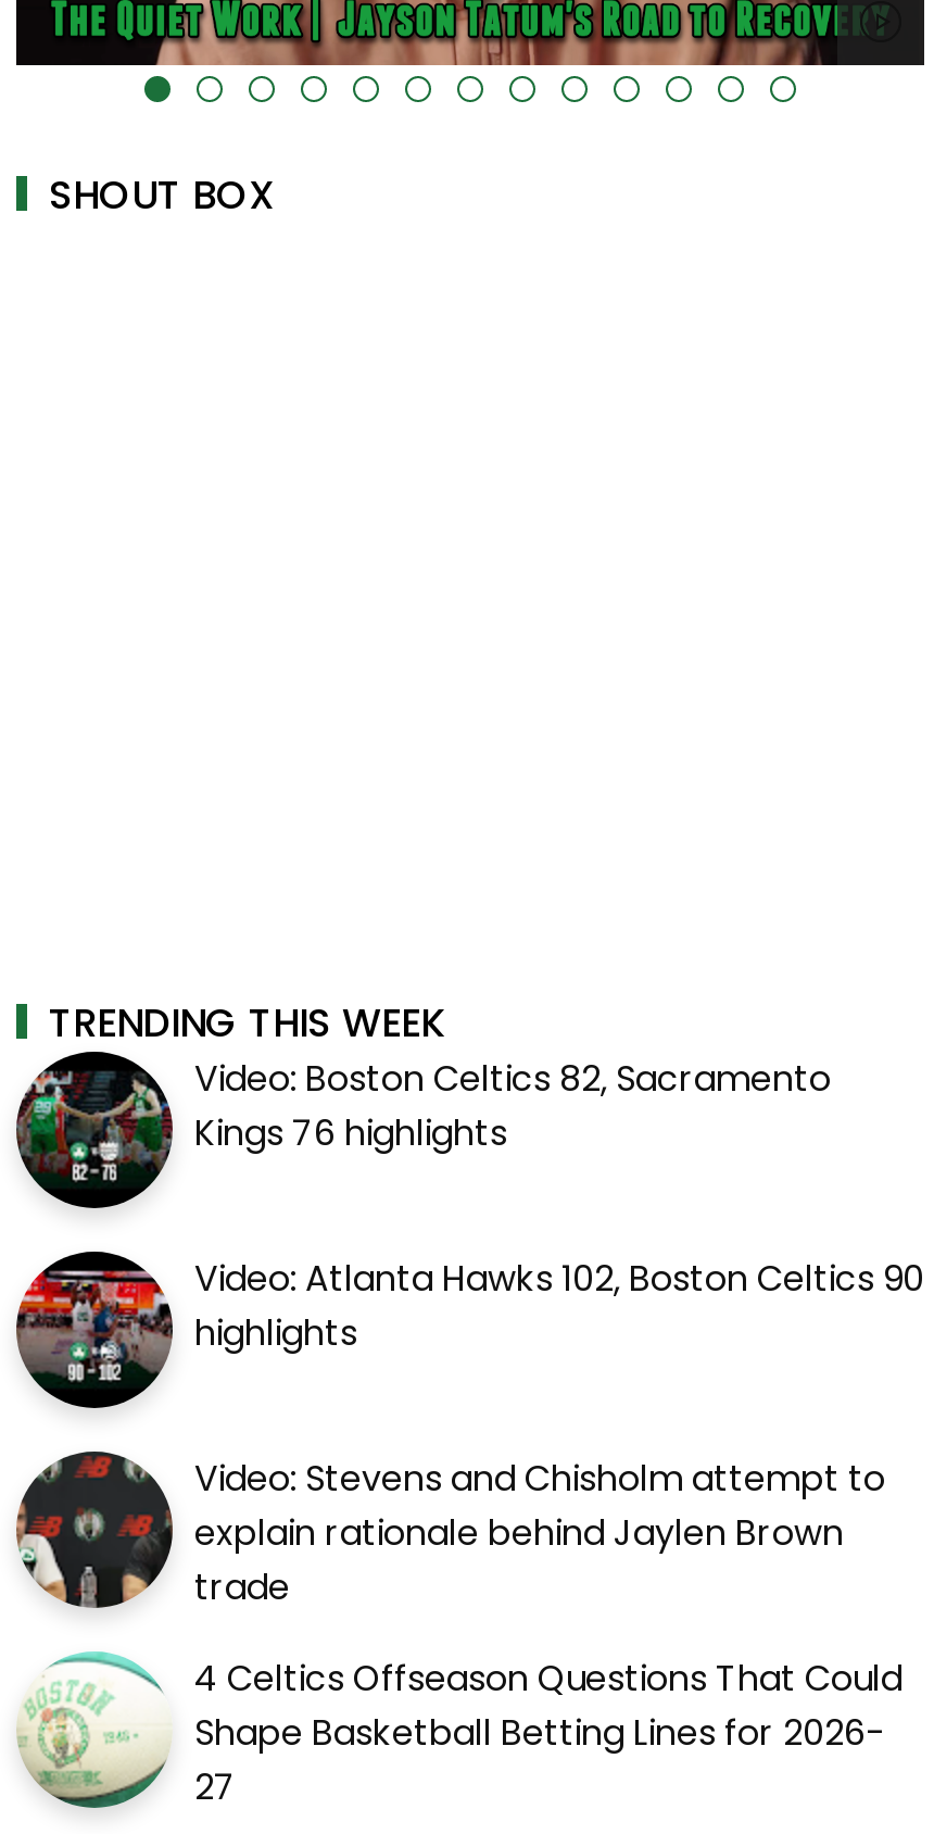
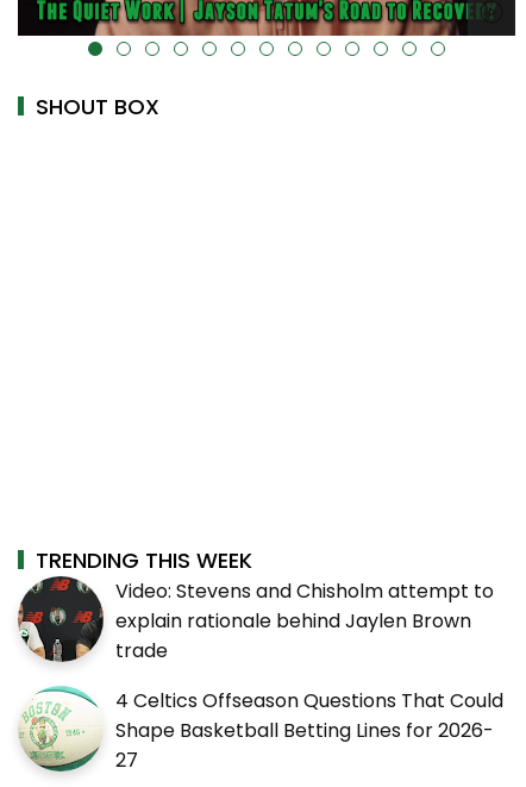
- [image]
- Video: Boston Celtics 82, Sacramento
- Kings 76 highlights
- Video: Atlanta Hawks 102, Boston Celtics 90
- highlights

- [image]
